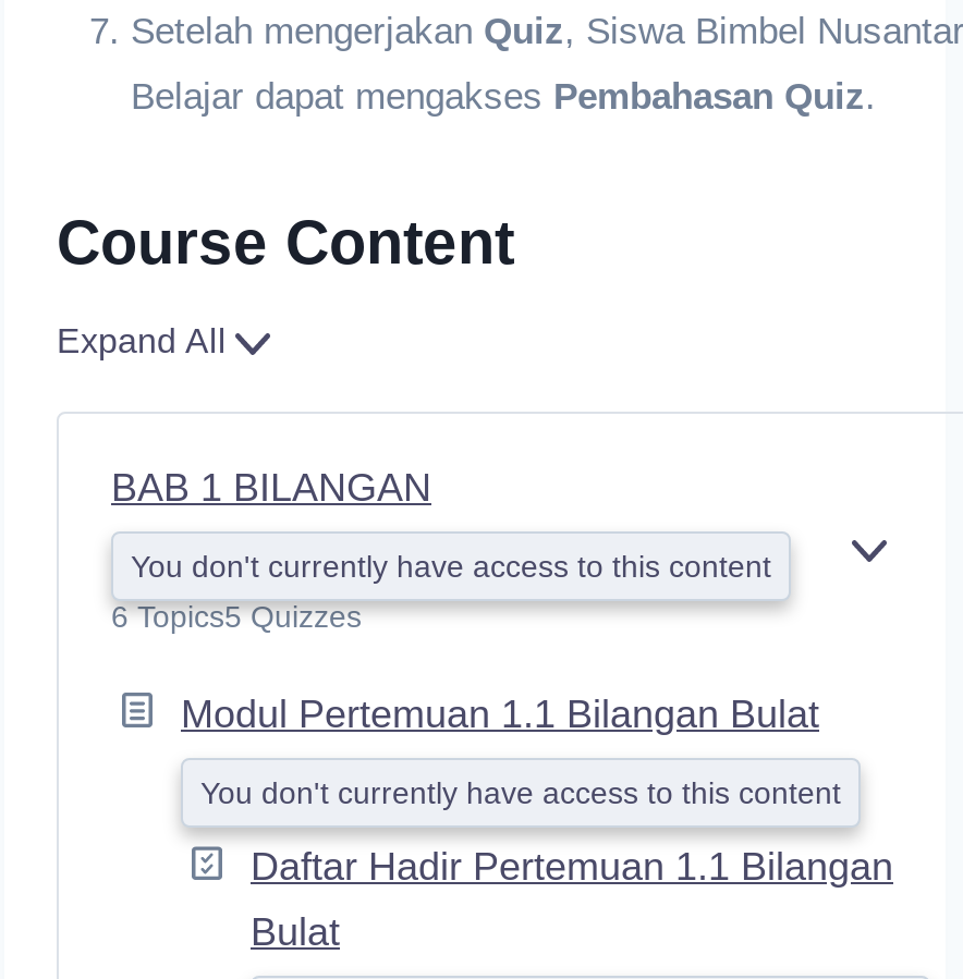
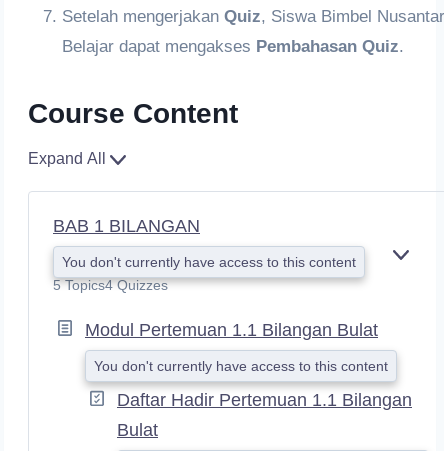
- 6 Topics5 Quizzes
+ 5 Topics4 Quizzes
